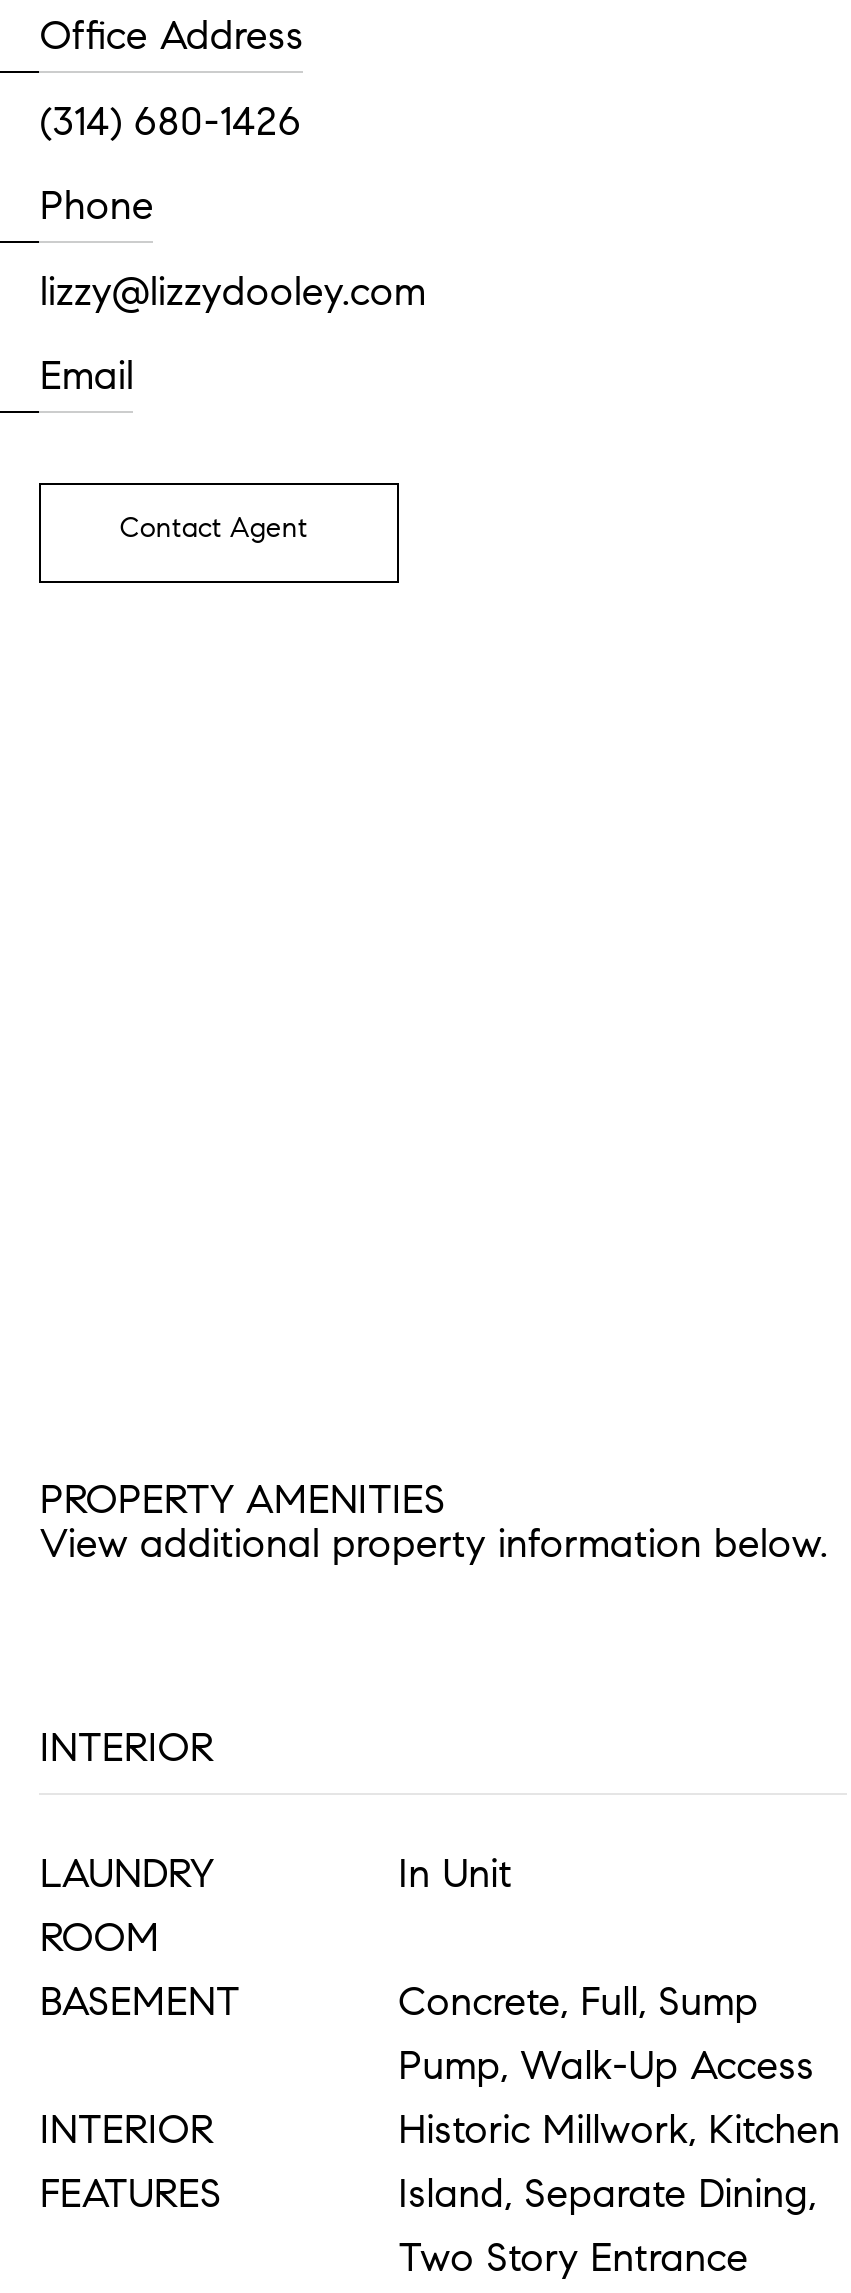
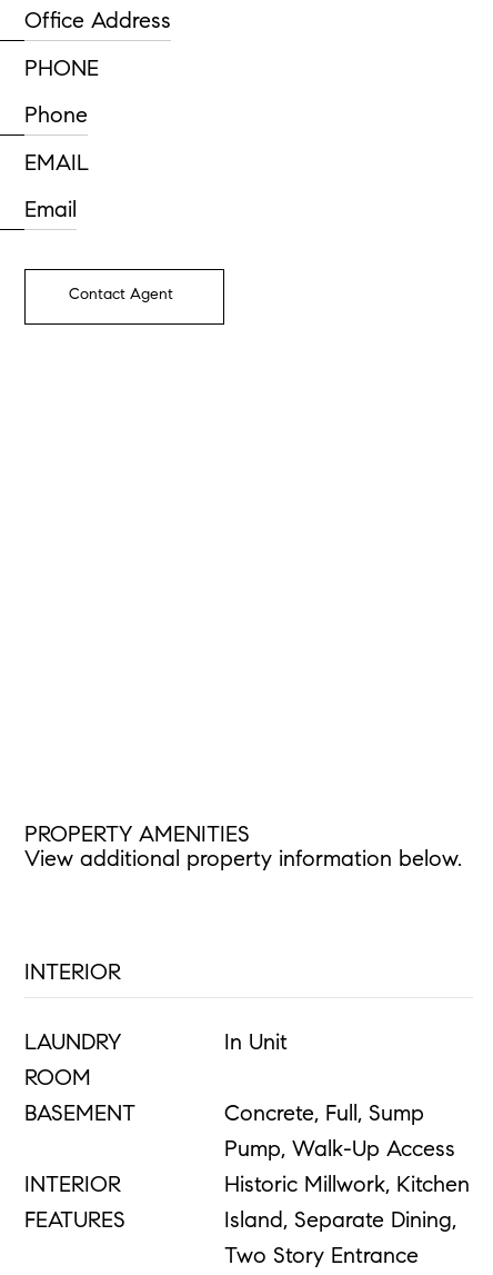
- (314) 680-1426
+ PHONE

- lizzy@lizzydooley.com
+ EMAIL
